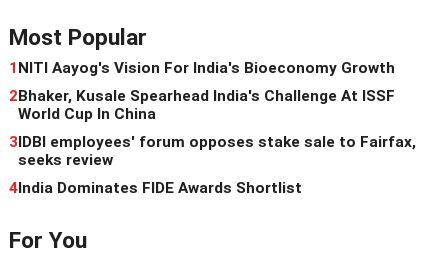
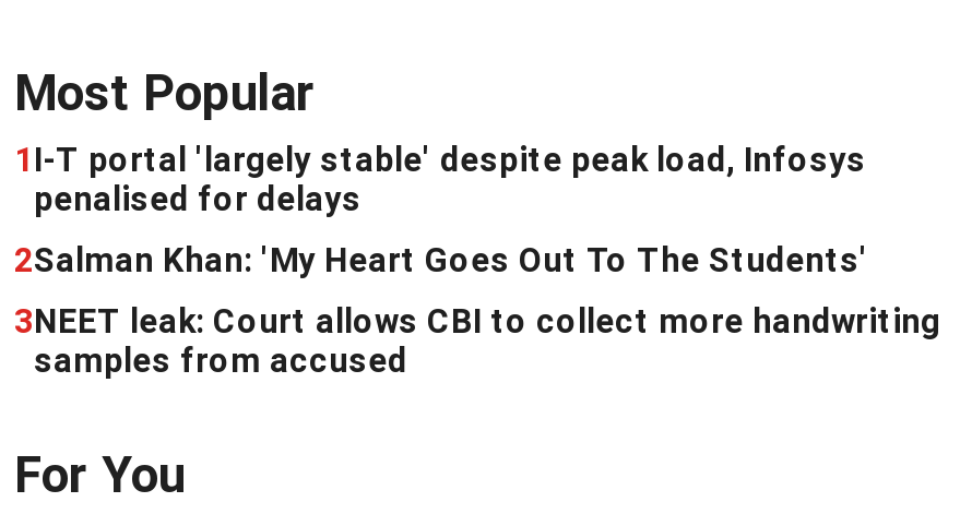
- 1 NITI Aayog's Vision For India's Bioeconomy Growth
- 2Bhaker, Kusale Spearhead India's Challenge At ISSF
- World Cup In China
- 3IDBI employees' forum opposes stake sale to Fairfax,
- seeks review
- 4India Dominates FIDE Awards Shortlist
+ 1 I-T portal 'largely stable' despite peak load, Infosys
+ penalised for delays
+ 2Salman Khan: 'My Heart Goes Out To The Students'
+ 3NEET leak: Court allows CBI to collect more handwriting
+ samples from accused
